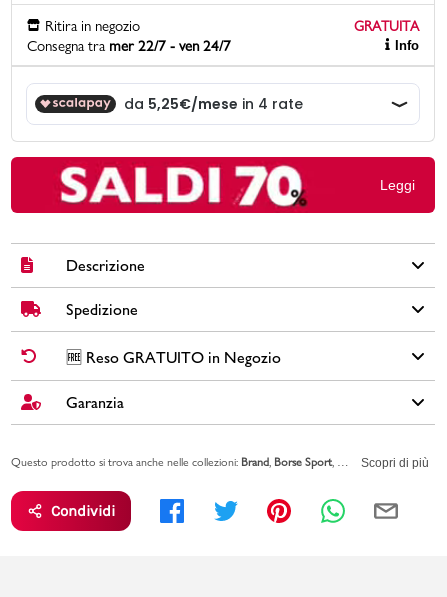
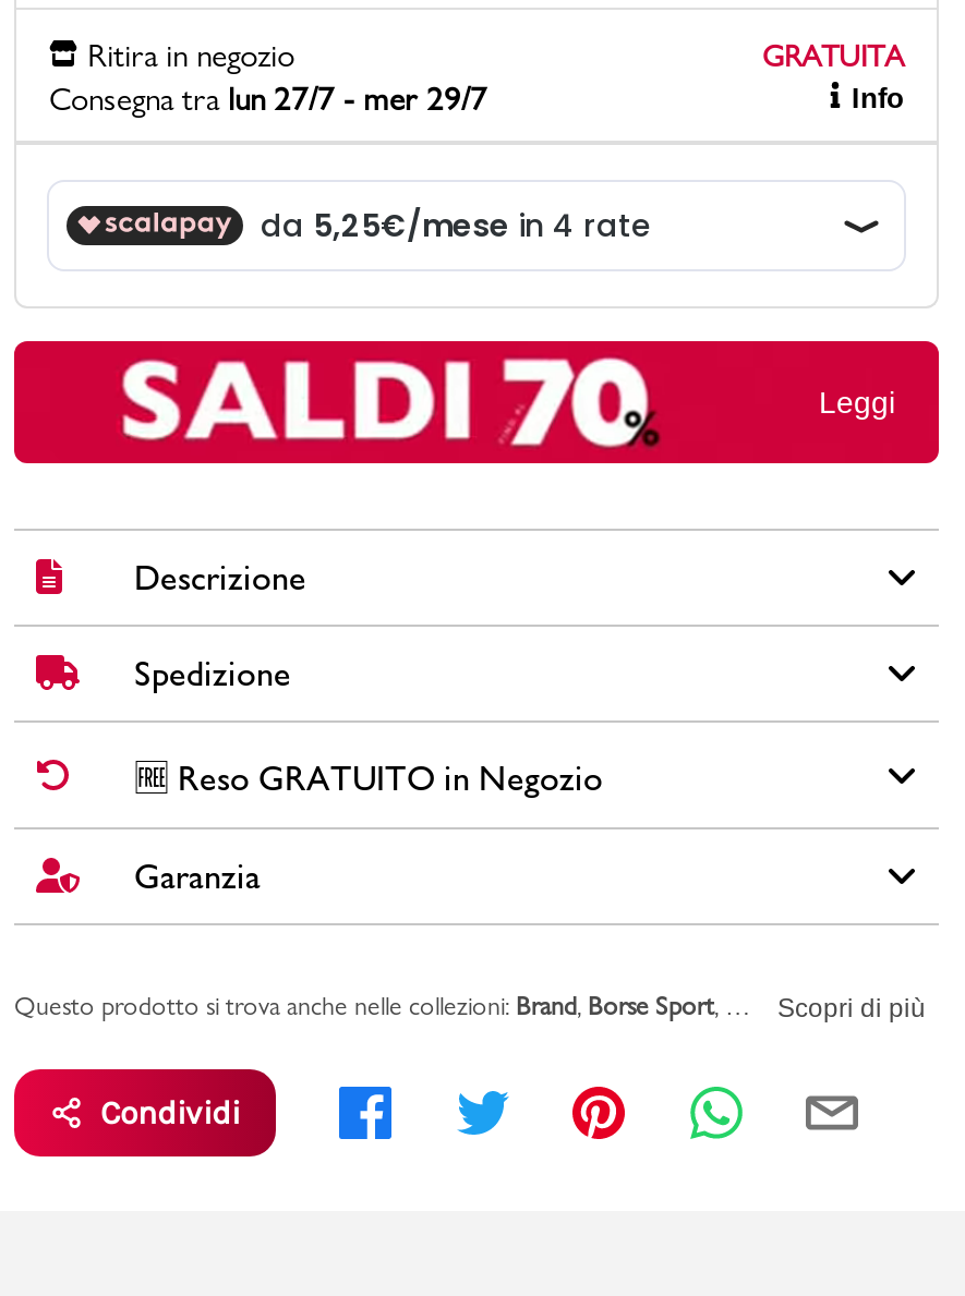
- Consegna tra mer 22/7 - ven 24/7
+ Consegna tra lun 27/7 - mer 29/7
